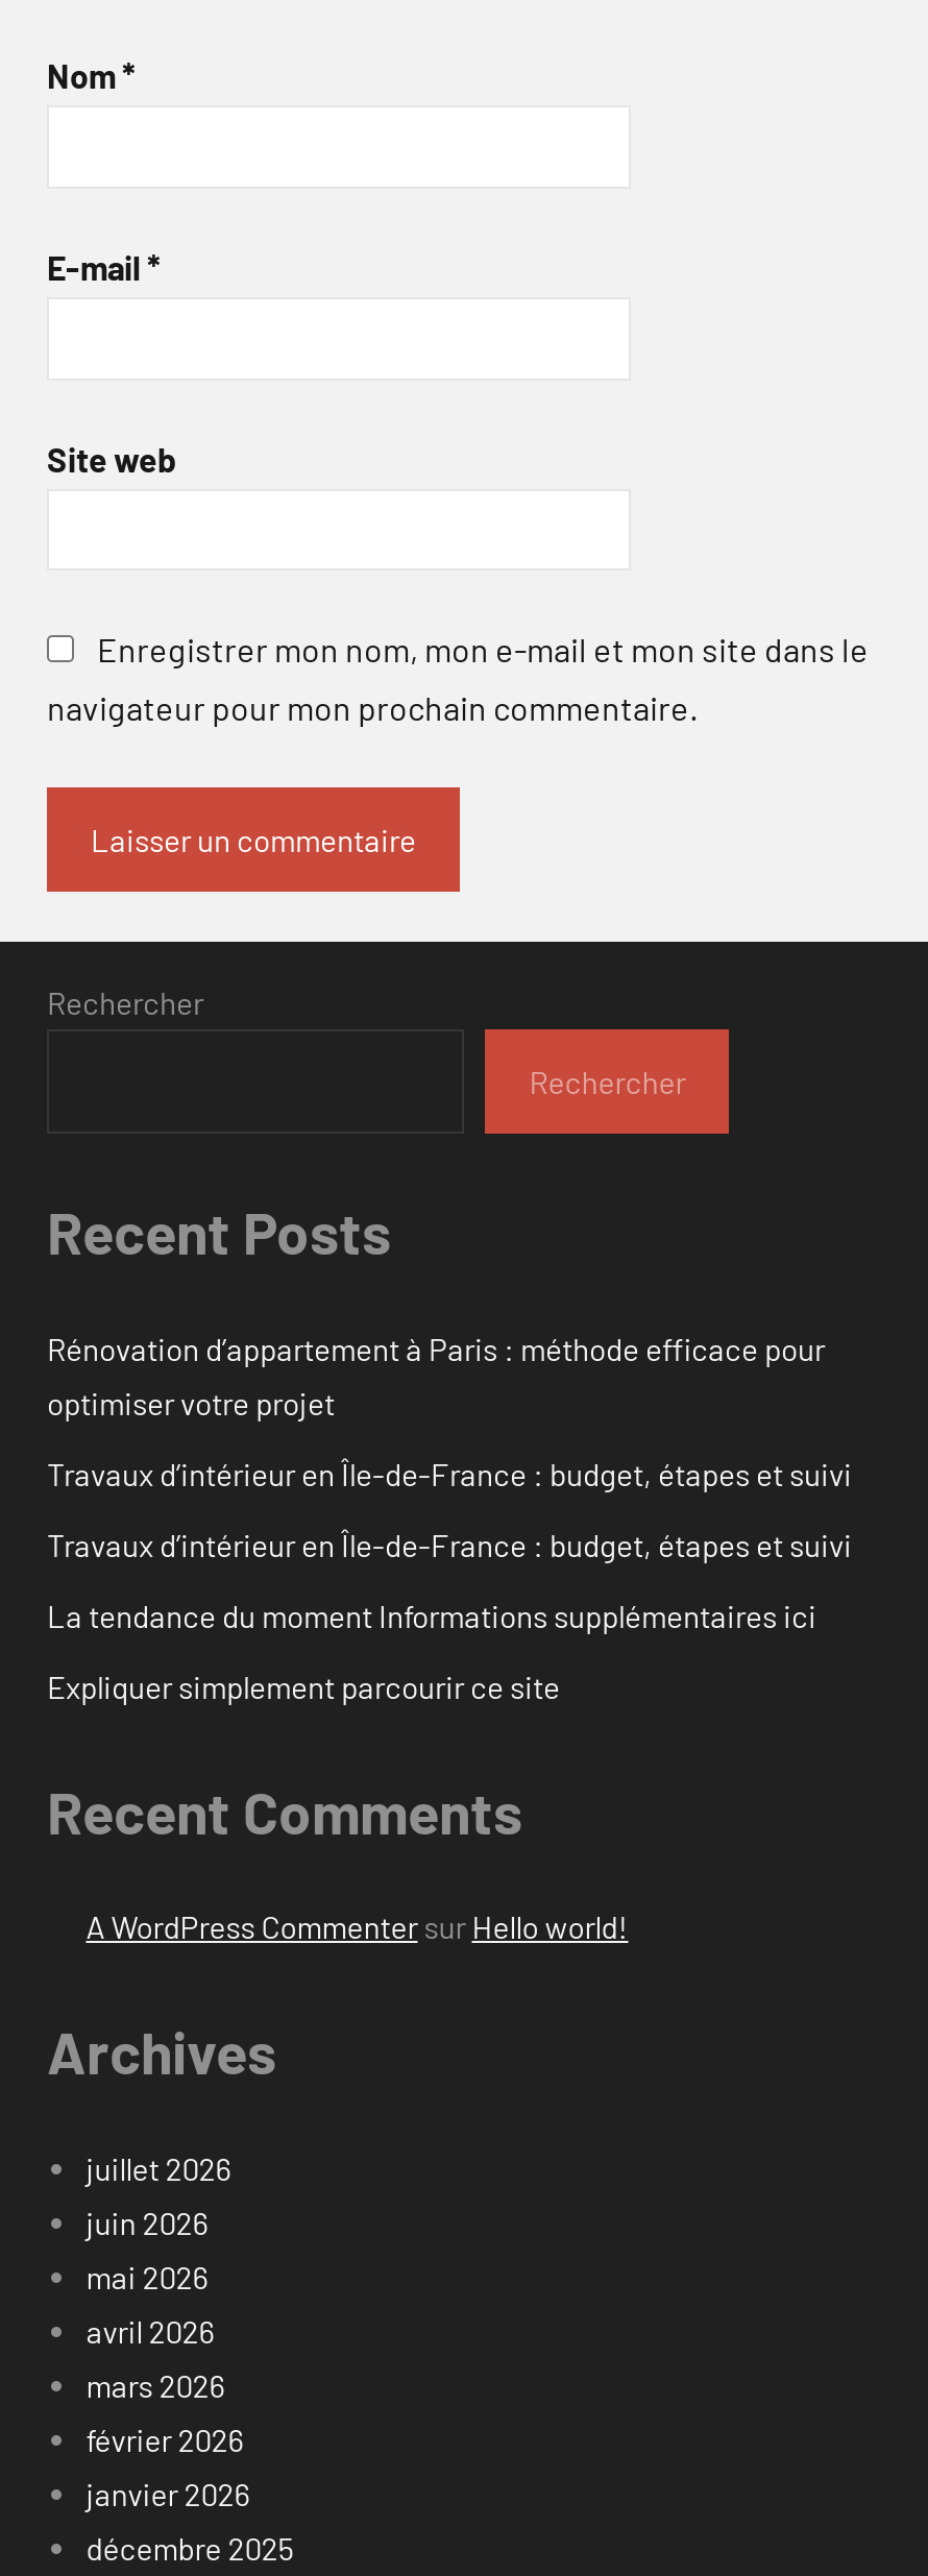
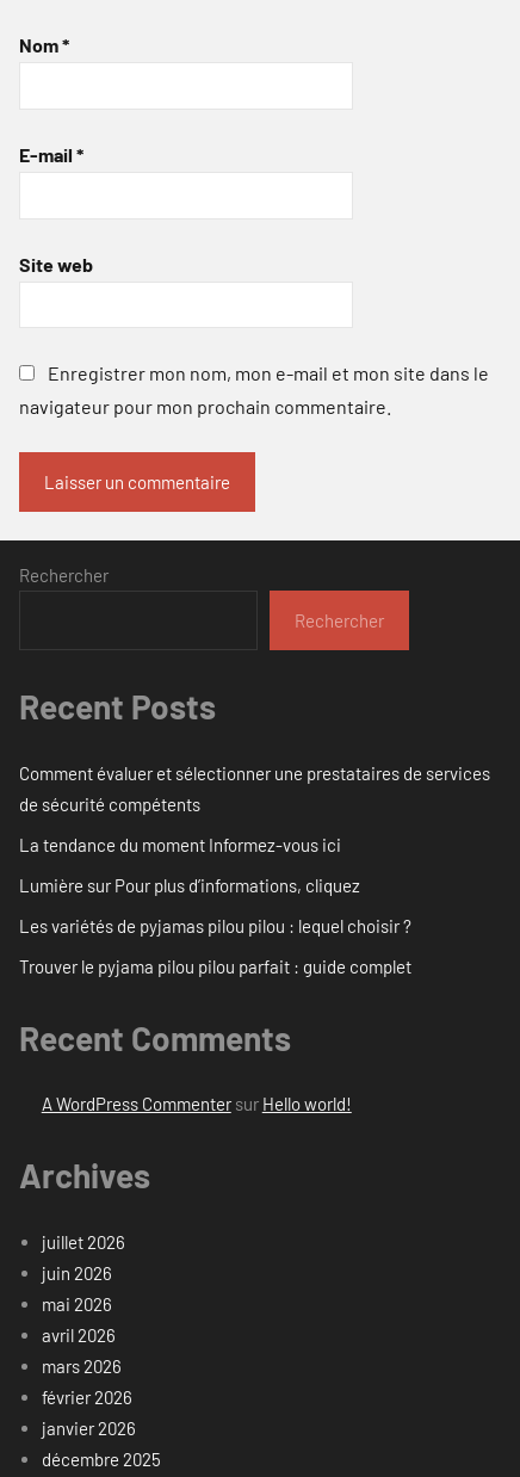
- Rénovation d’appartement à Paris : méthode efficace pour
- optimiser votre projet
+ Comment évaluer et sélectionner une prestataires de services
+ de sécurité compétents

- Travaux d’intérieur en Île-de-France : budget, étapes et suivi
+ La tendance du moment Informez-vous ici

- Travaux d’intérieur en Île-de-France : budget, étapes et suivi
+ Lumière sur Pour plus d’informations, cliquez

- La tendance du moment Informations supplémentaires ici
+ Les variétés de pyjamas pilou pilou : lequel choisir ?

- Expliquer simplement parcourir ce site
+ Trouver le pyjama pilou pilou parfait : guide complet
